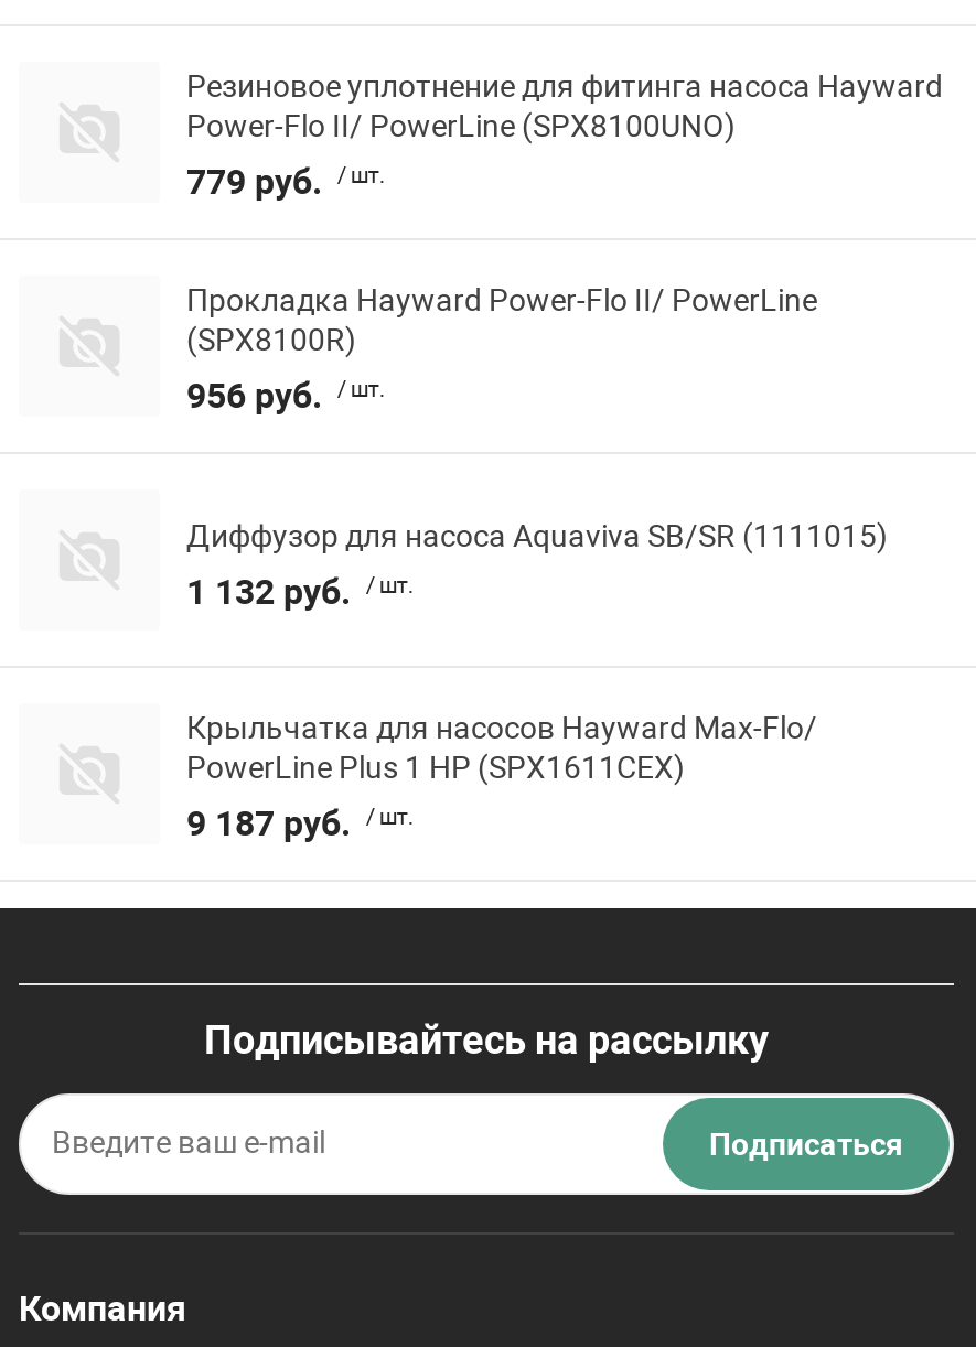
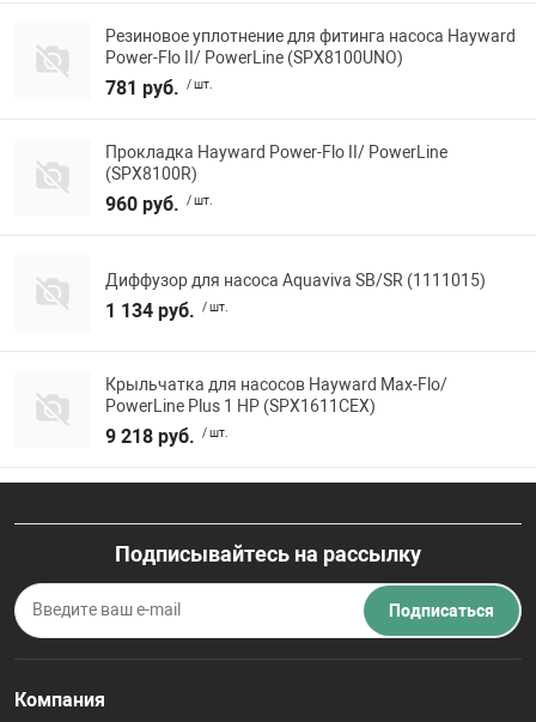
- 779 руб. / шт.
+ 781 руб. / шт.

- 956 руб. / шт.
+ 960 руб. / шт.

- 1 132 руб. / шт.
+ 1 134 руб. / шт.

- 9 187 руб. / шт.
+ 9 218 руб. / шт.
